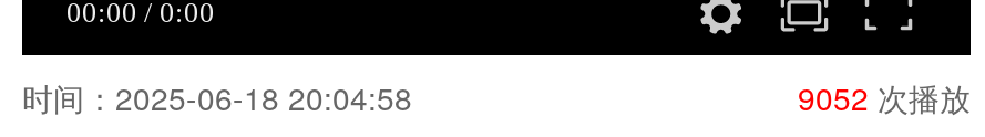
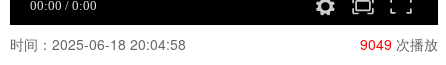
- 9052次播放
+ 9049次播放
